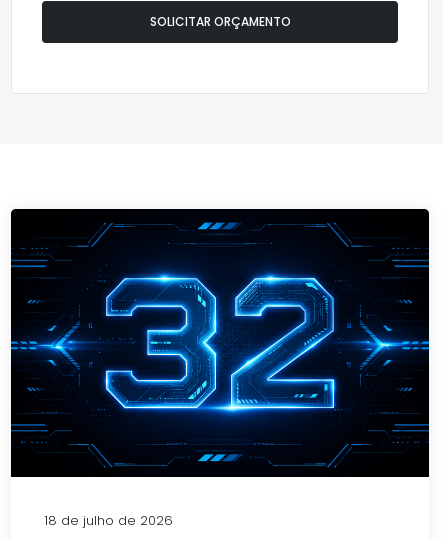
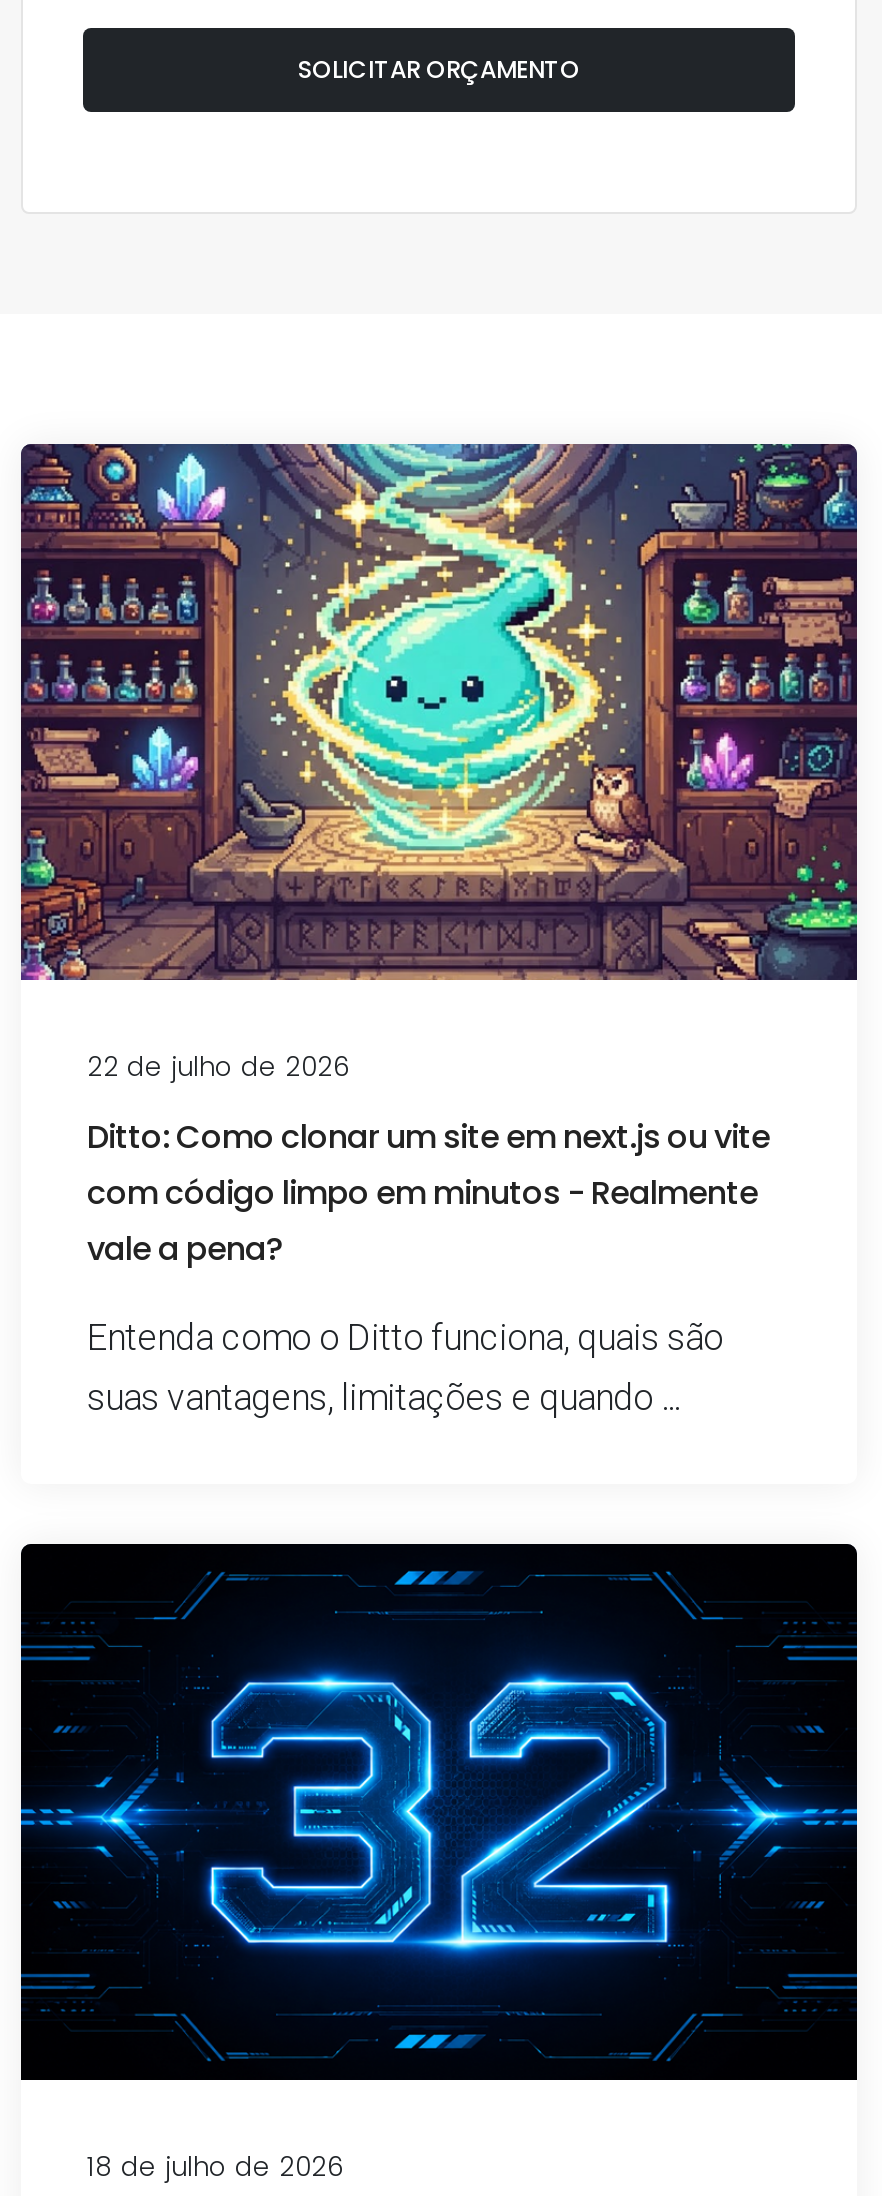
+ [image]
+ 22 de julho de 2026
+ Ditto: Como clonar um site em next.js ou vite
+ com código limpo em minutos - Realmente
+ vale a pena?
+ Entenda como o Ditto funciona, quais são
+ suas vantagens, limitações e quando ...
